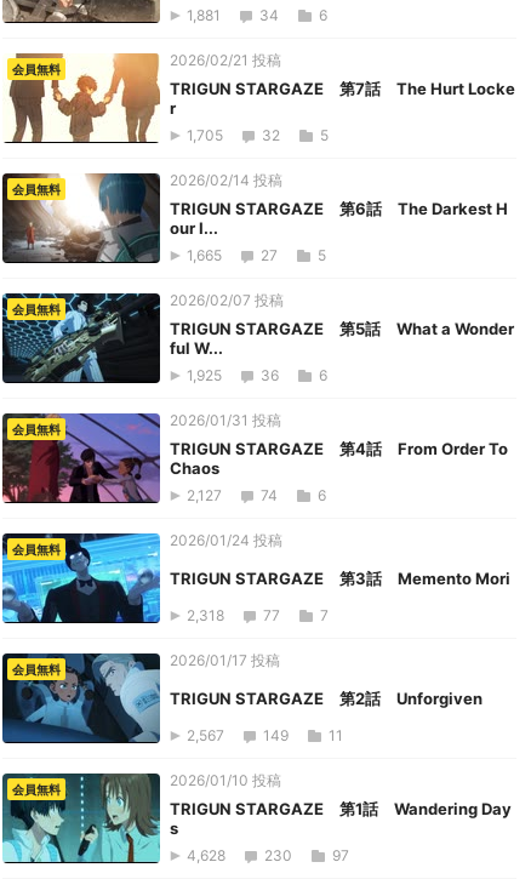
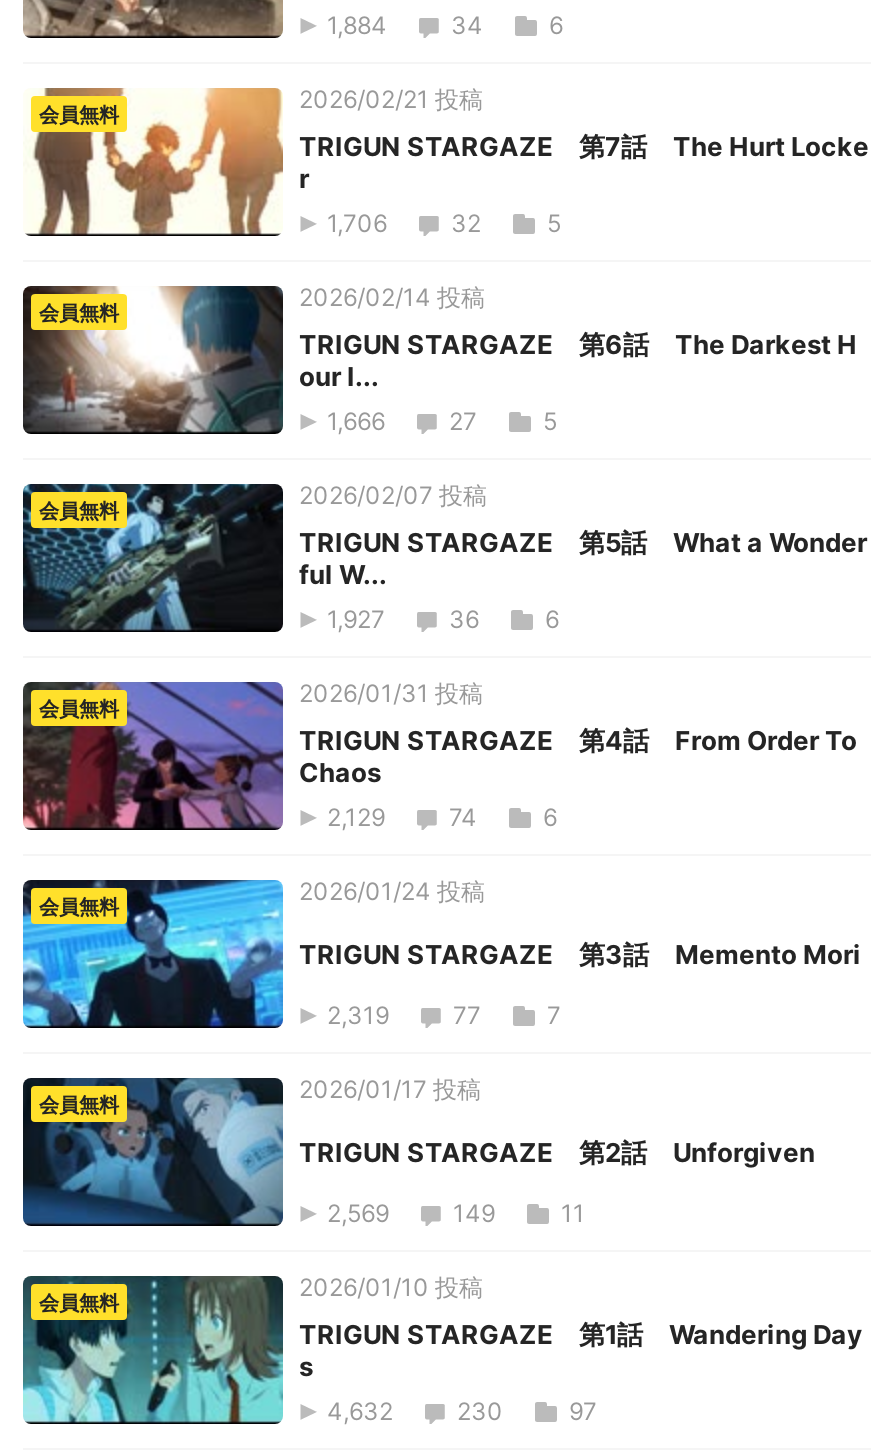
- 1,881
+ 1,884

- 1,705
+ 1,706

- 1,665
+ 1,666

- 1,925
+ 1,927

- 2,127
+ 2,129

- 2,318
+ 2,319

- 2,567
+ 2,569

- 4,628
+ 4,632
